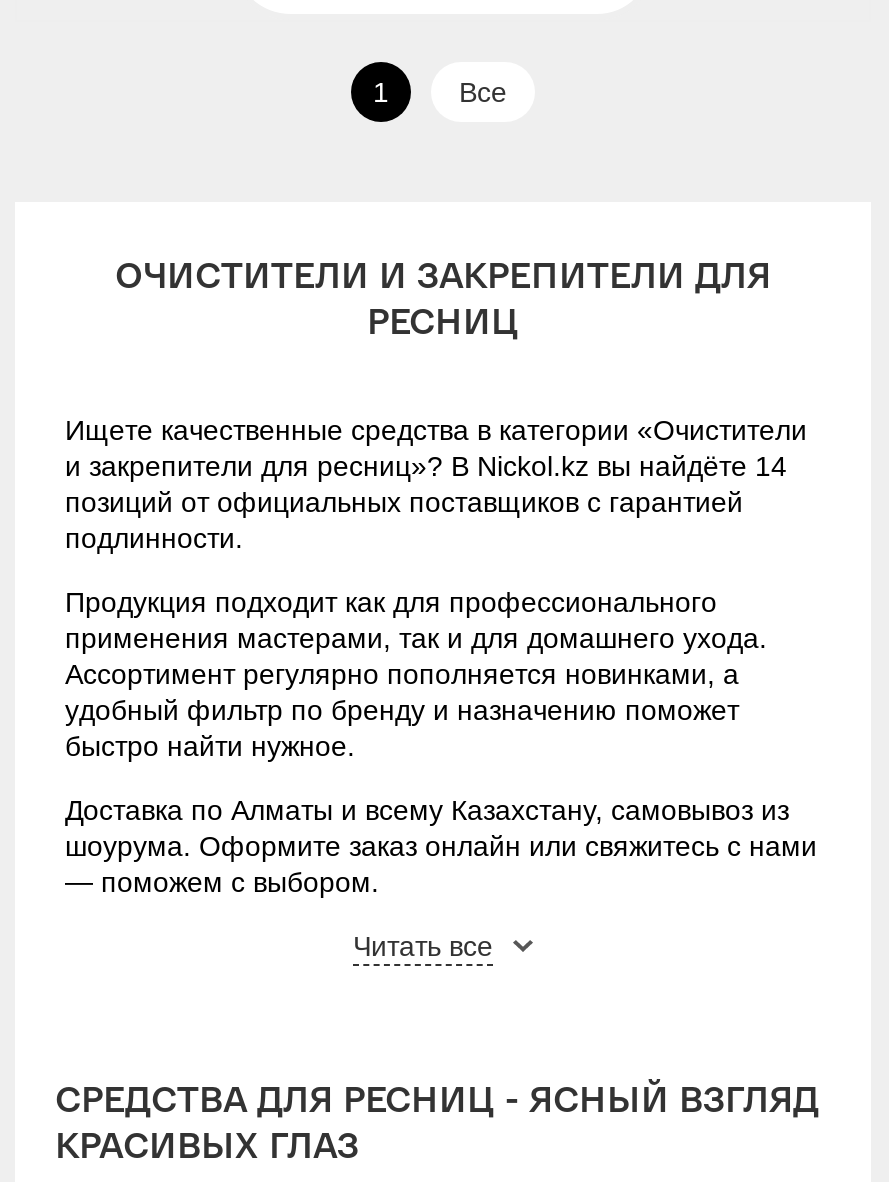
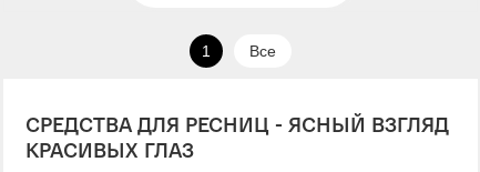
- ОЧИСТИТЕЛИ И ЗАКРЕПИТЕЛИ ДЛЯ
- РЕСНИЦ
- Ищете качественные средства в категории «Очистители
- и закрепители для ресниц»? В Nickol.kz вы найдёте 14
- позиций от официальных поставщиков с гарантией
- подлинности.
- Продукция подходит как для профессионального
- применения мастерами, так и для домашнего ухода.
- Ассортимент регулярно пополняется новинками, а
- удобный фильтр по бренду и назначению поможет
- быстро найти нужное.
- Доставка по Алматы и всему Казахстану, самовывоз из
- шоурума. Оформите заказ онлайн или свяжитесь с нами
- — поможем с выбором.
- Читать все
